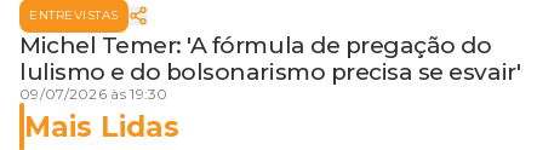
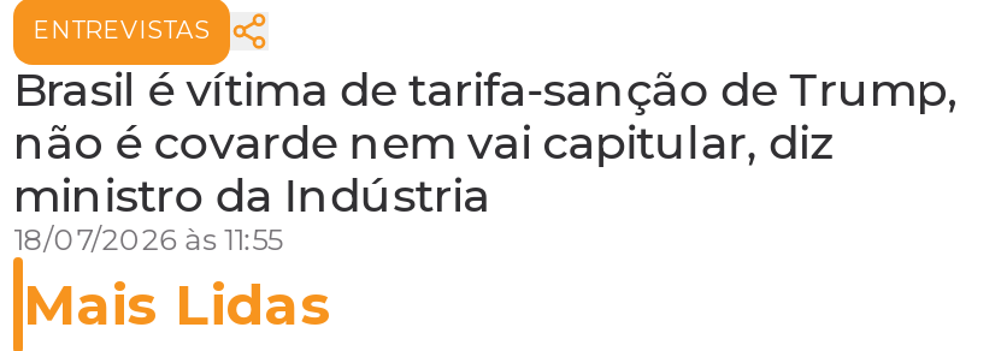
- Michel Temer: 'A fórmula de pregação do
- lulismo e do bolsonarismo precisa se esvair'
- 09/07/2026 às 19:30
+ Brasil é vítima de tarifa-sanção de Trump,
+ não é covarde nem vai capitular, diz
+ ministro da Indústria
+ 18/07/2026 às 11:55
